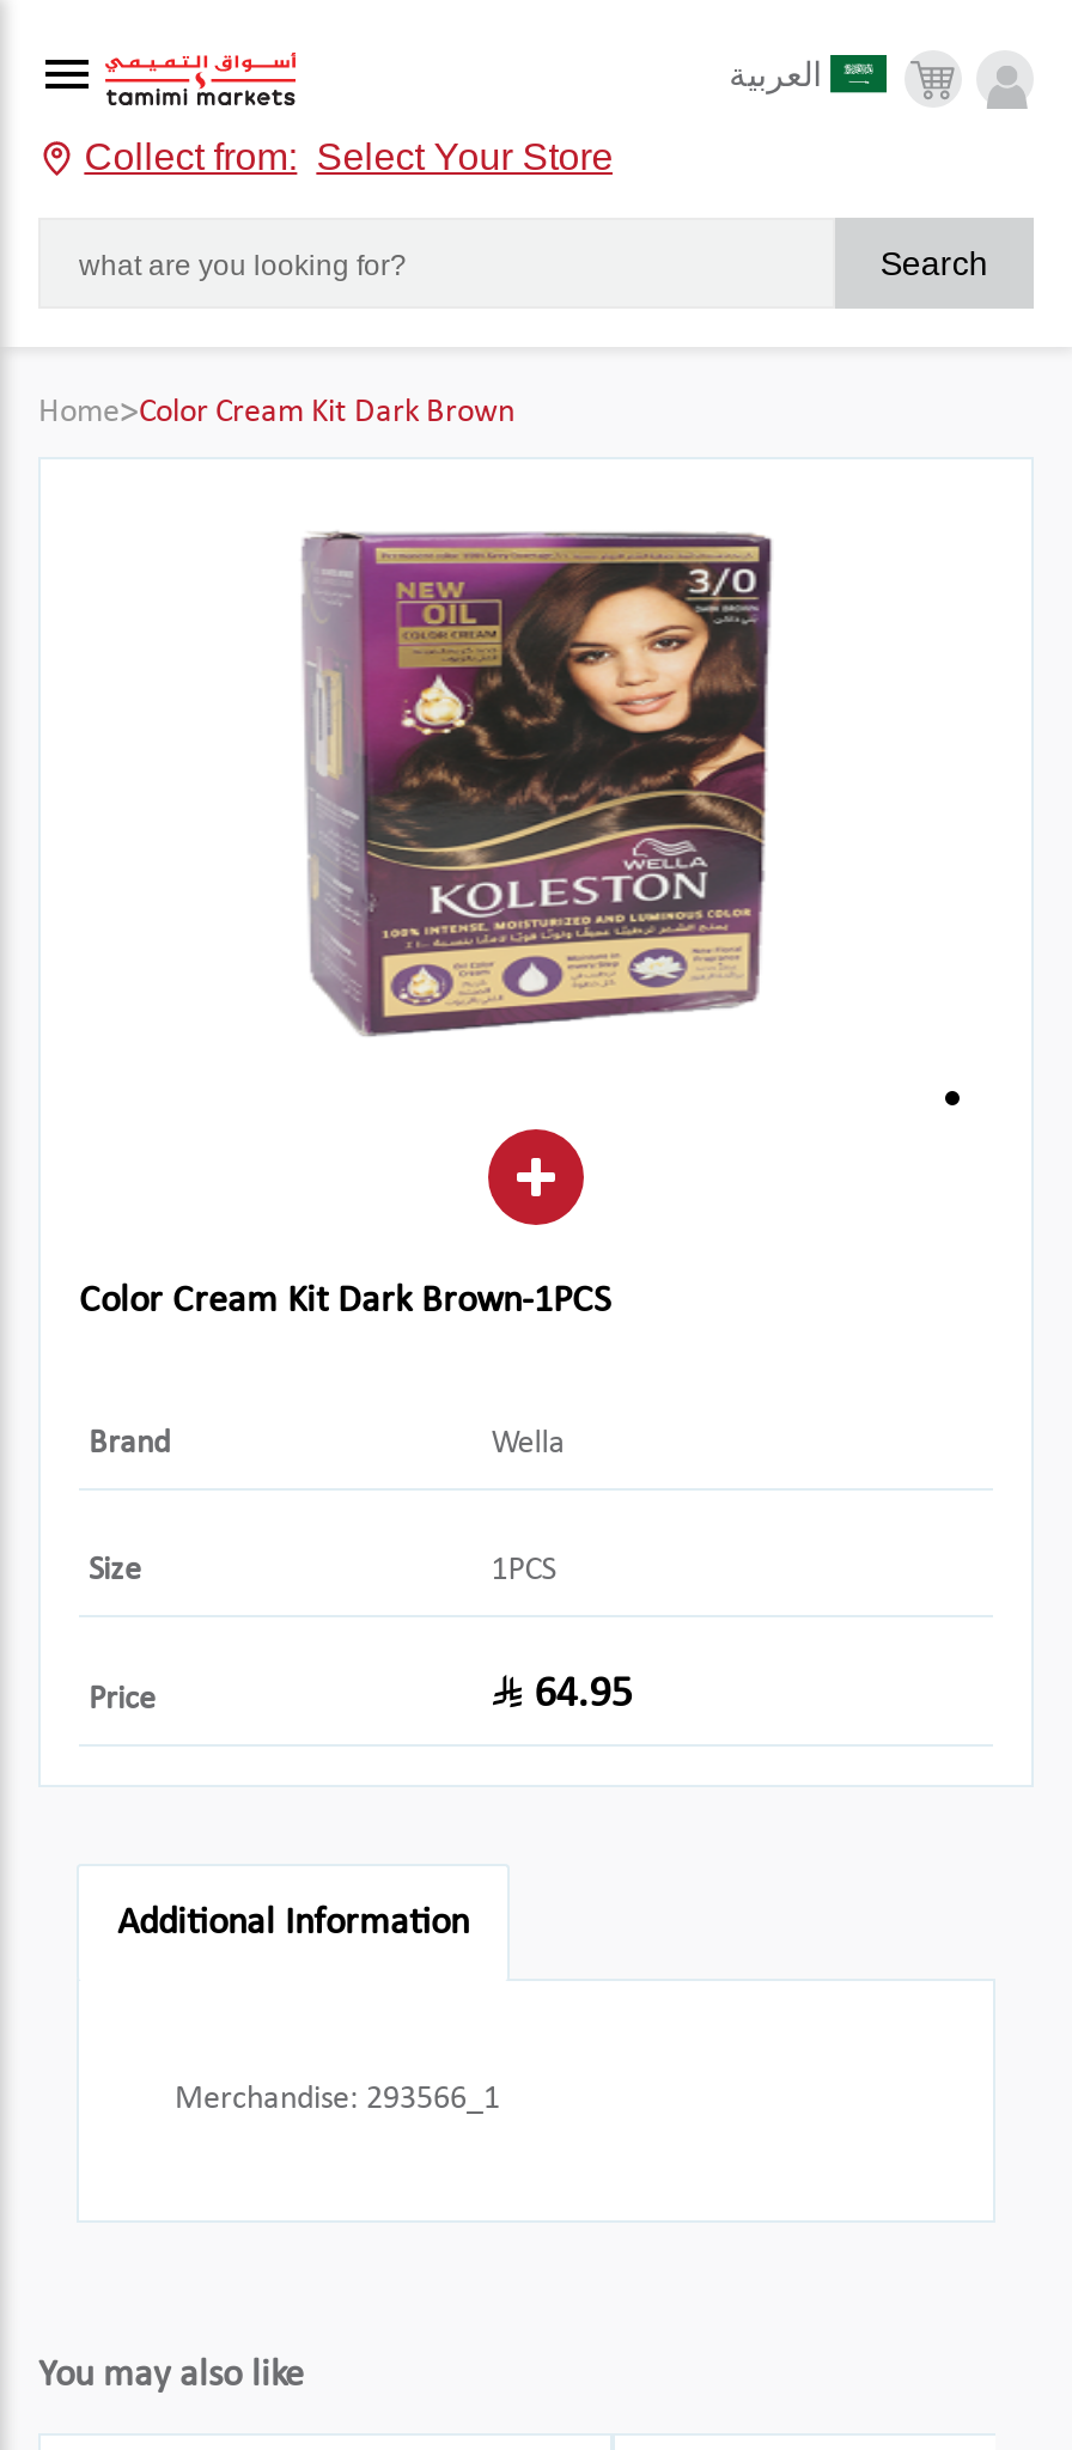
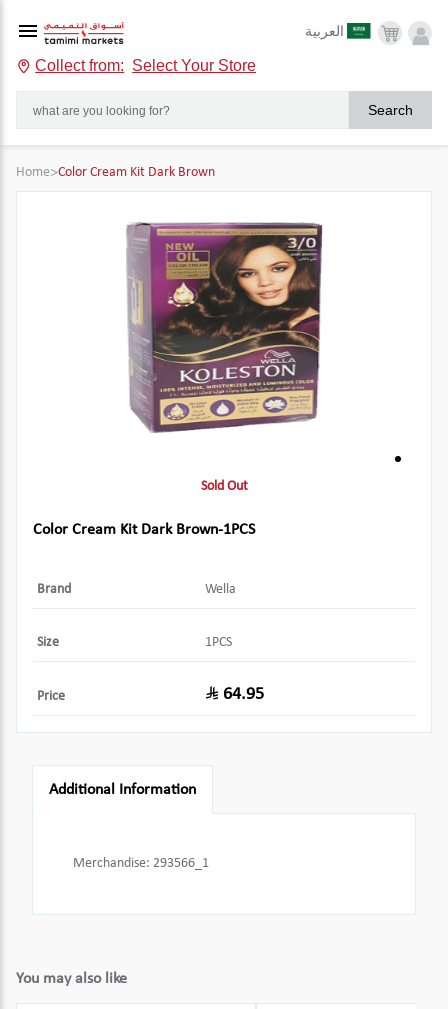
+ Sold Out
